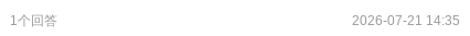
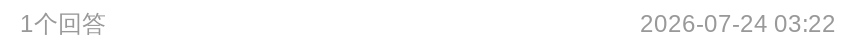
- 2026-07-21 14:35
+ 2026-07-24 03:22
